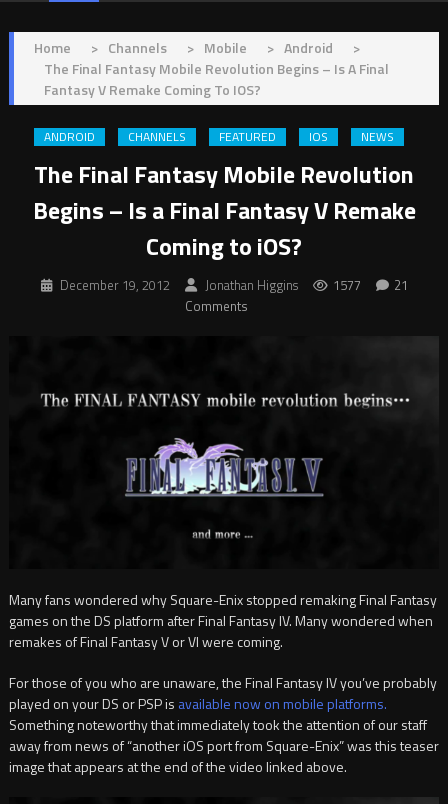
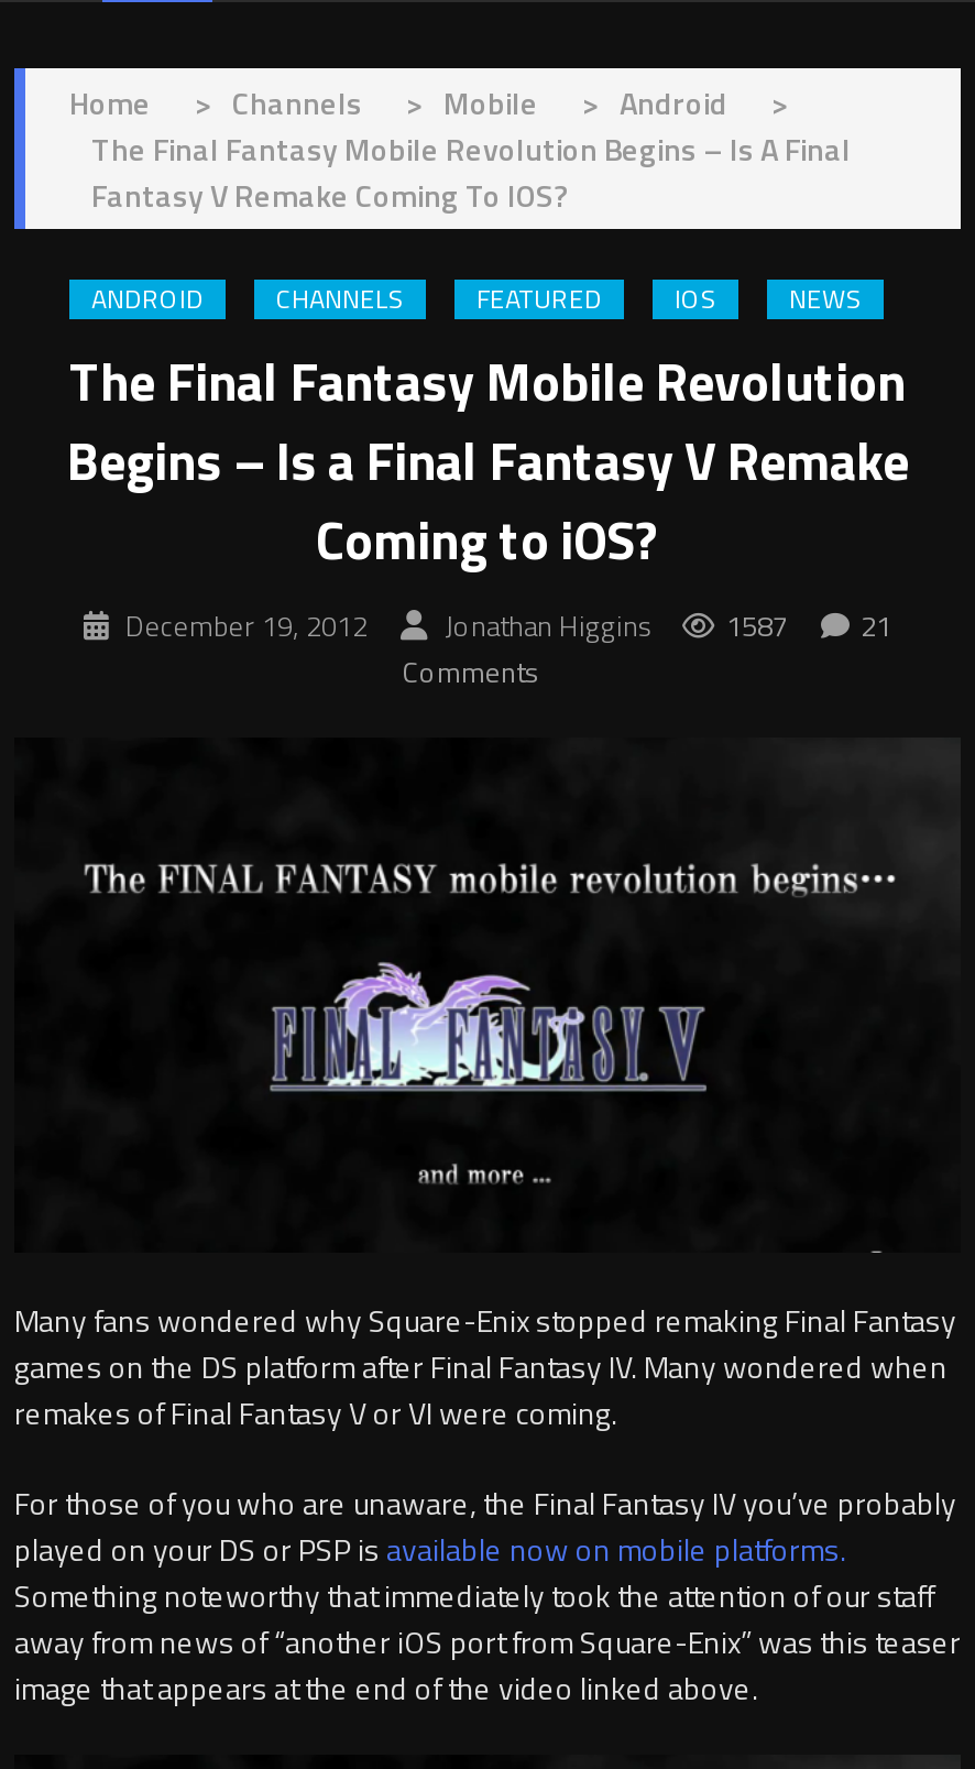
- December 19, 2012 Jonathan Higgins 1577 21
+ December 19, 2012 Jonathan Higgins 1587 21
